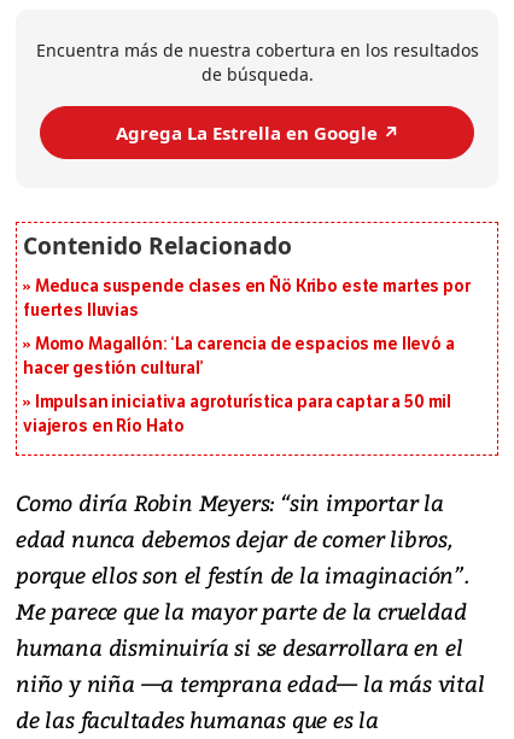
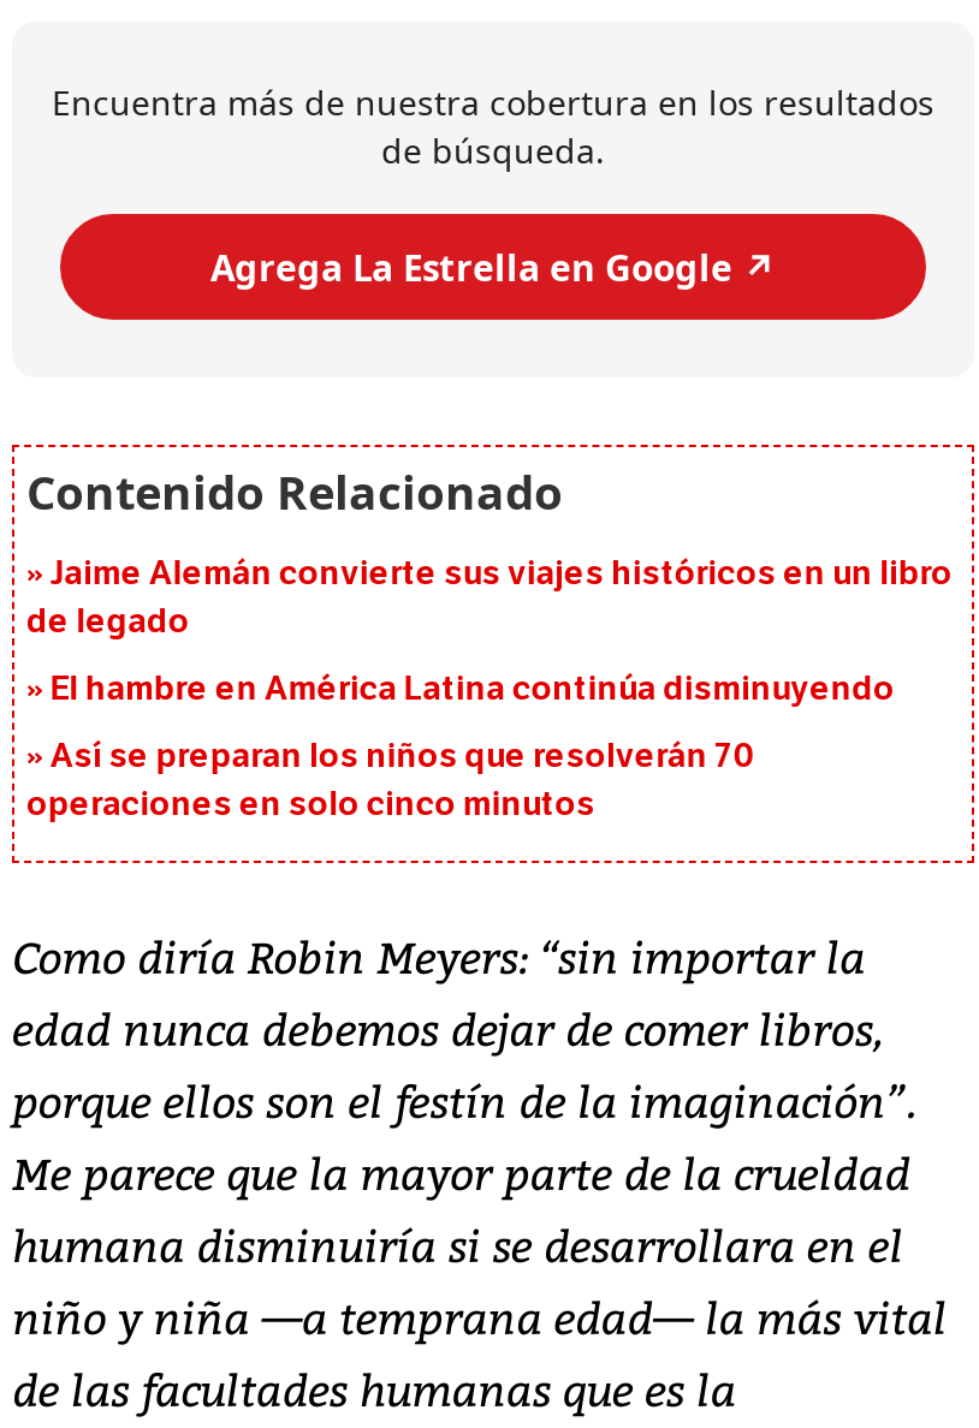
- Meduca suspende clases en Ñö Kribo este martes por
- fuertes lluvias
+ Jaime Alemán convierte sus viajes históricos en un libro
+ de legado

- Momo Magallón: ‘La carencia de espacios me llevó a
- hacer gestión cultural’
+ El hambre en América Latina continúa disminuyendo

- Impulsan iniciativa agroturística para captar a 50 mil
- viajeros en Río Hato
+ Así se preparan los niños que resolverán 70
+ operaciones en solo cinco minutos
